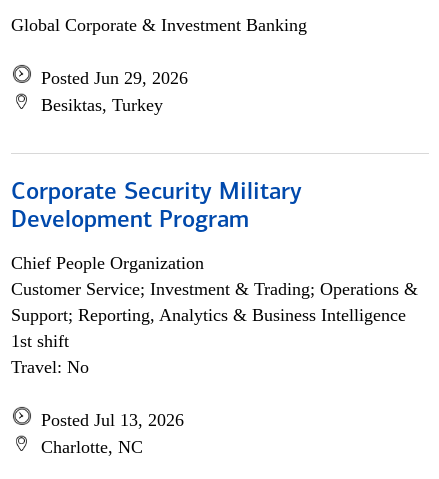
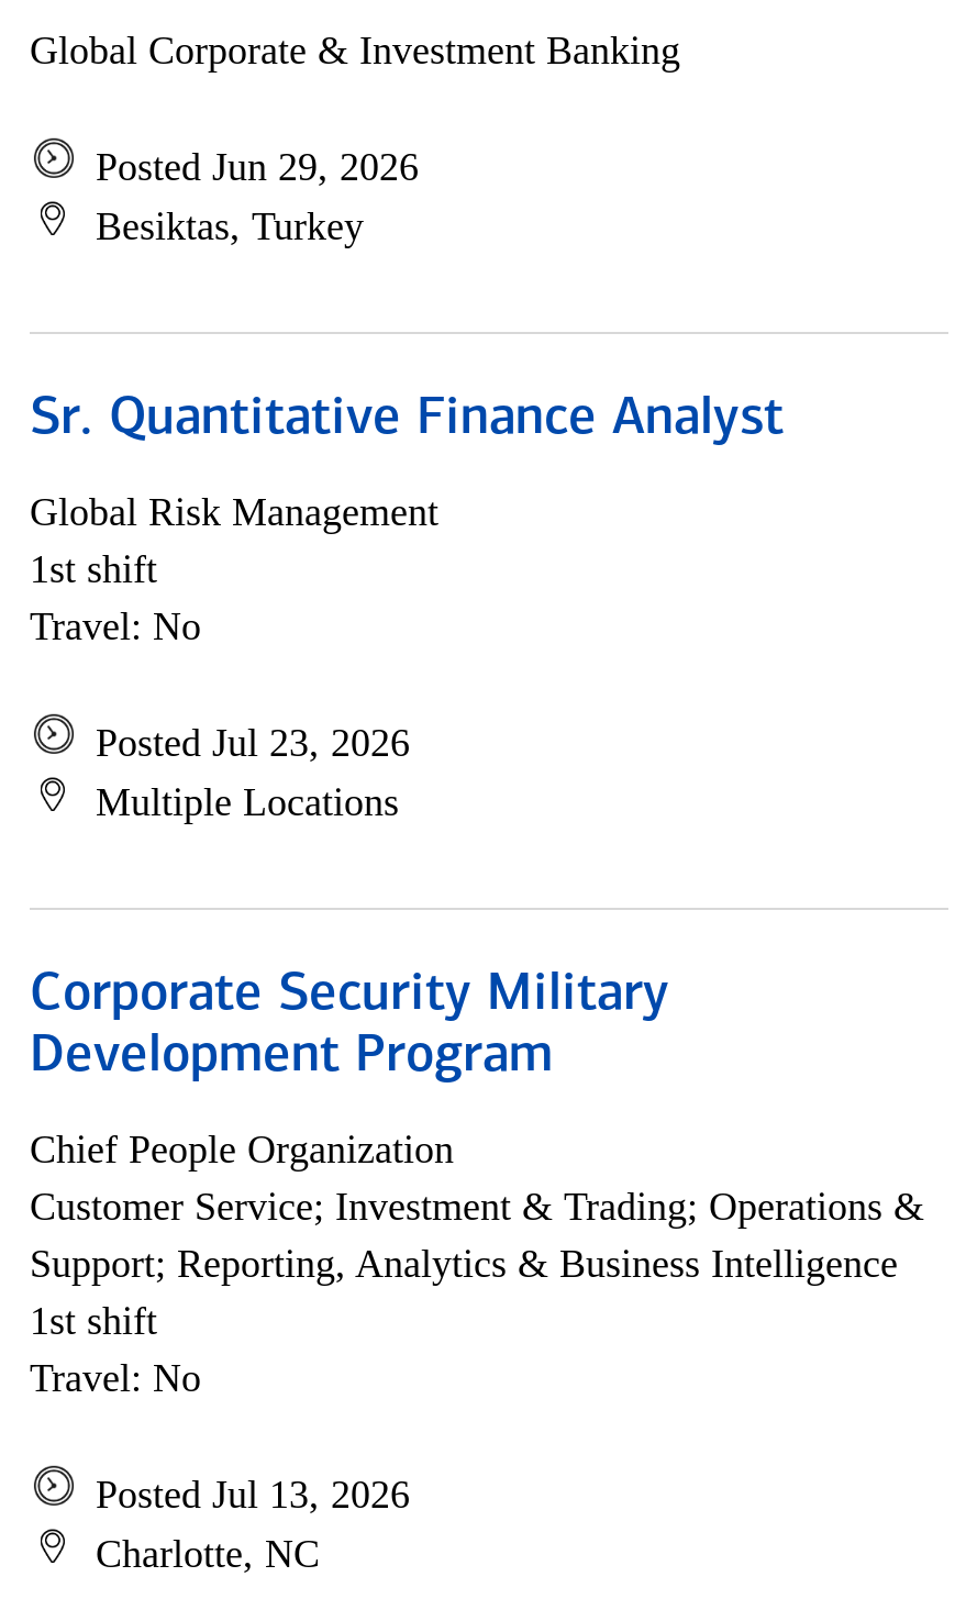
+ Sr. Quantitative Finance Analyst
+ Global Risk Management
+ 1st shift
+ Travel: No
+ Posted Jul 23, 2026
+ Multiple Locations
